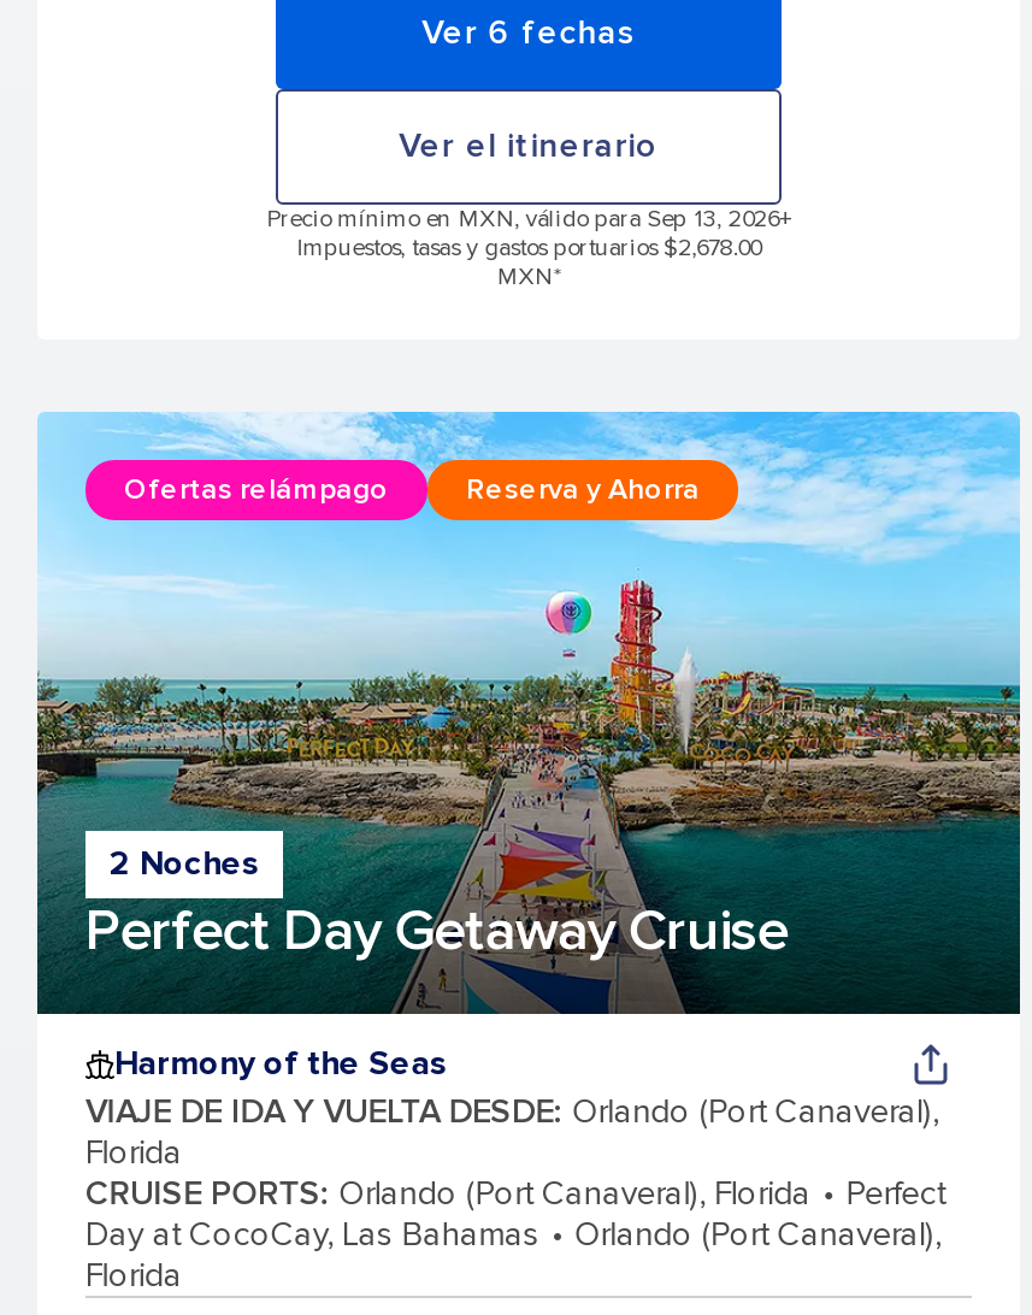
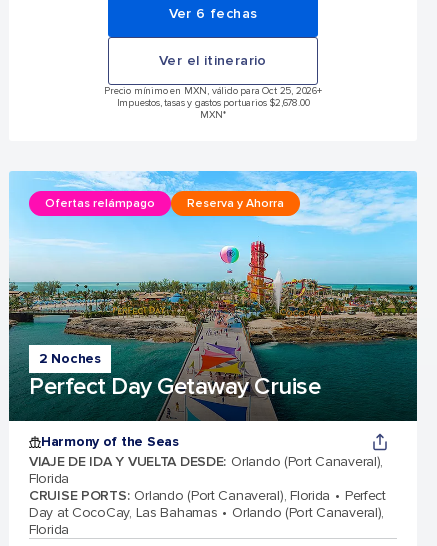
- Precio mínimo en MXN, válido para Sep 13, 2026+
+ Precio mínimo en MXN, válido para Oct 25, 2026+
